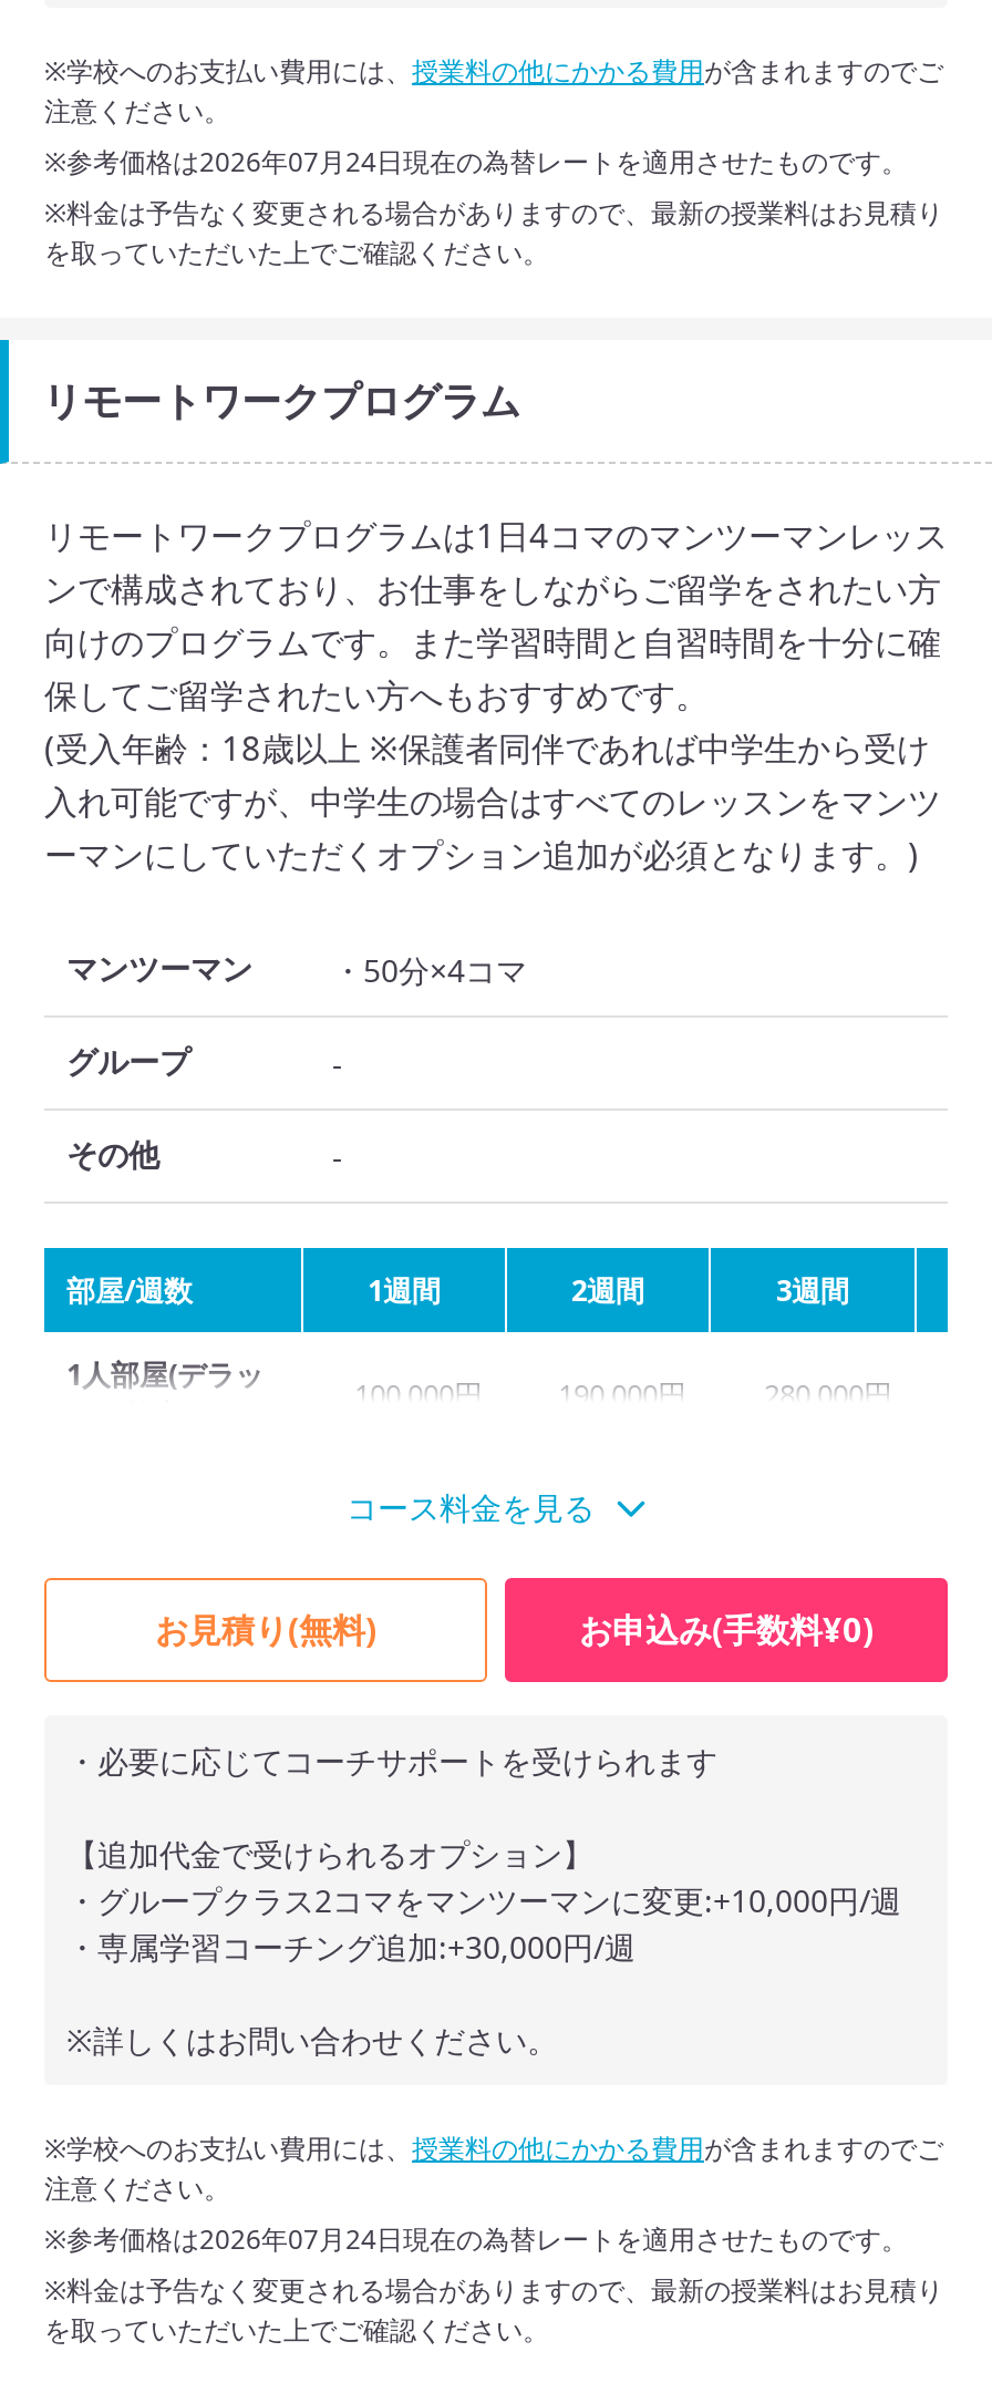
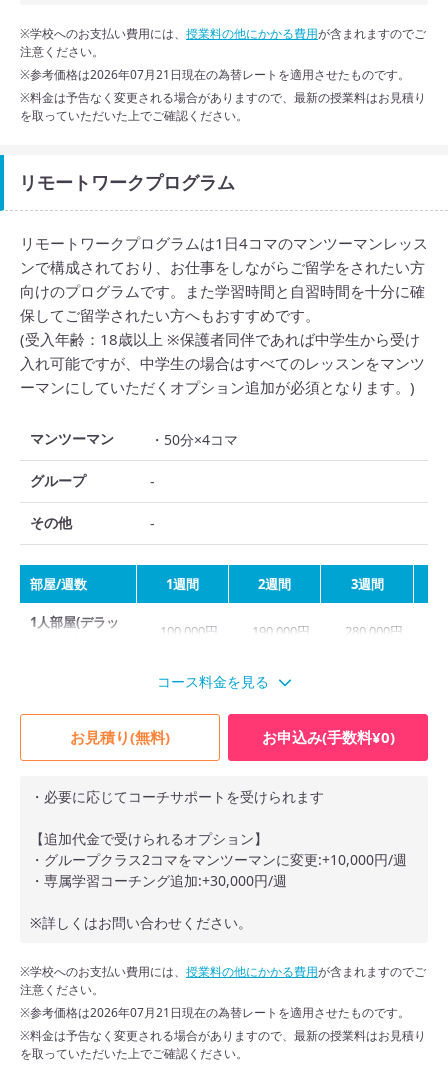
- ※参考価格は2026年07月24日現在の為替レートを適用させたものです。
+ ※参考価格は2026年07月21日現在の為替レートを適用させたものです。

- ※参考価格は2026年07月24日現在の為替レートを適用させたものです。
+ ※参考価格は2026年07月21日現在の為替レートを適用させたものです。
